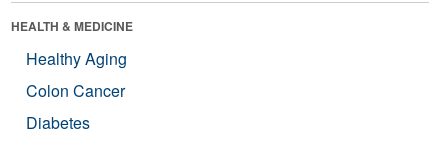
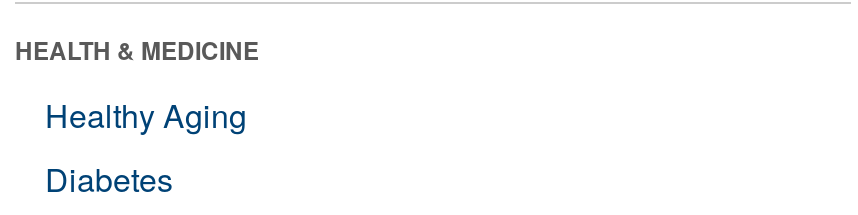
- Colon Cancer
